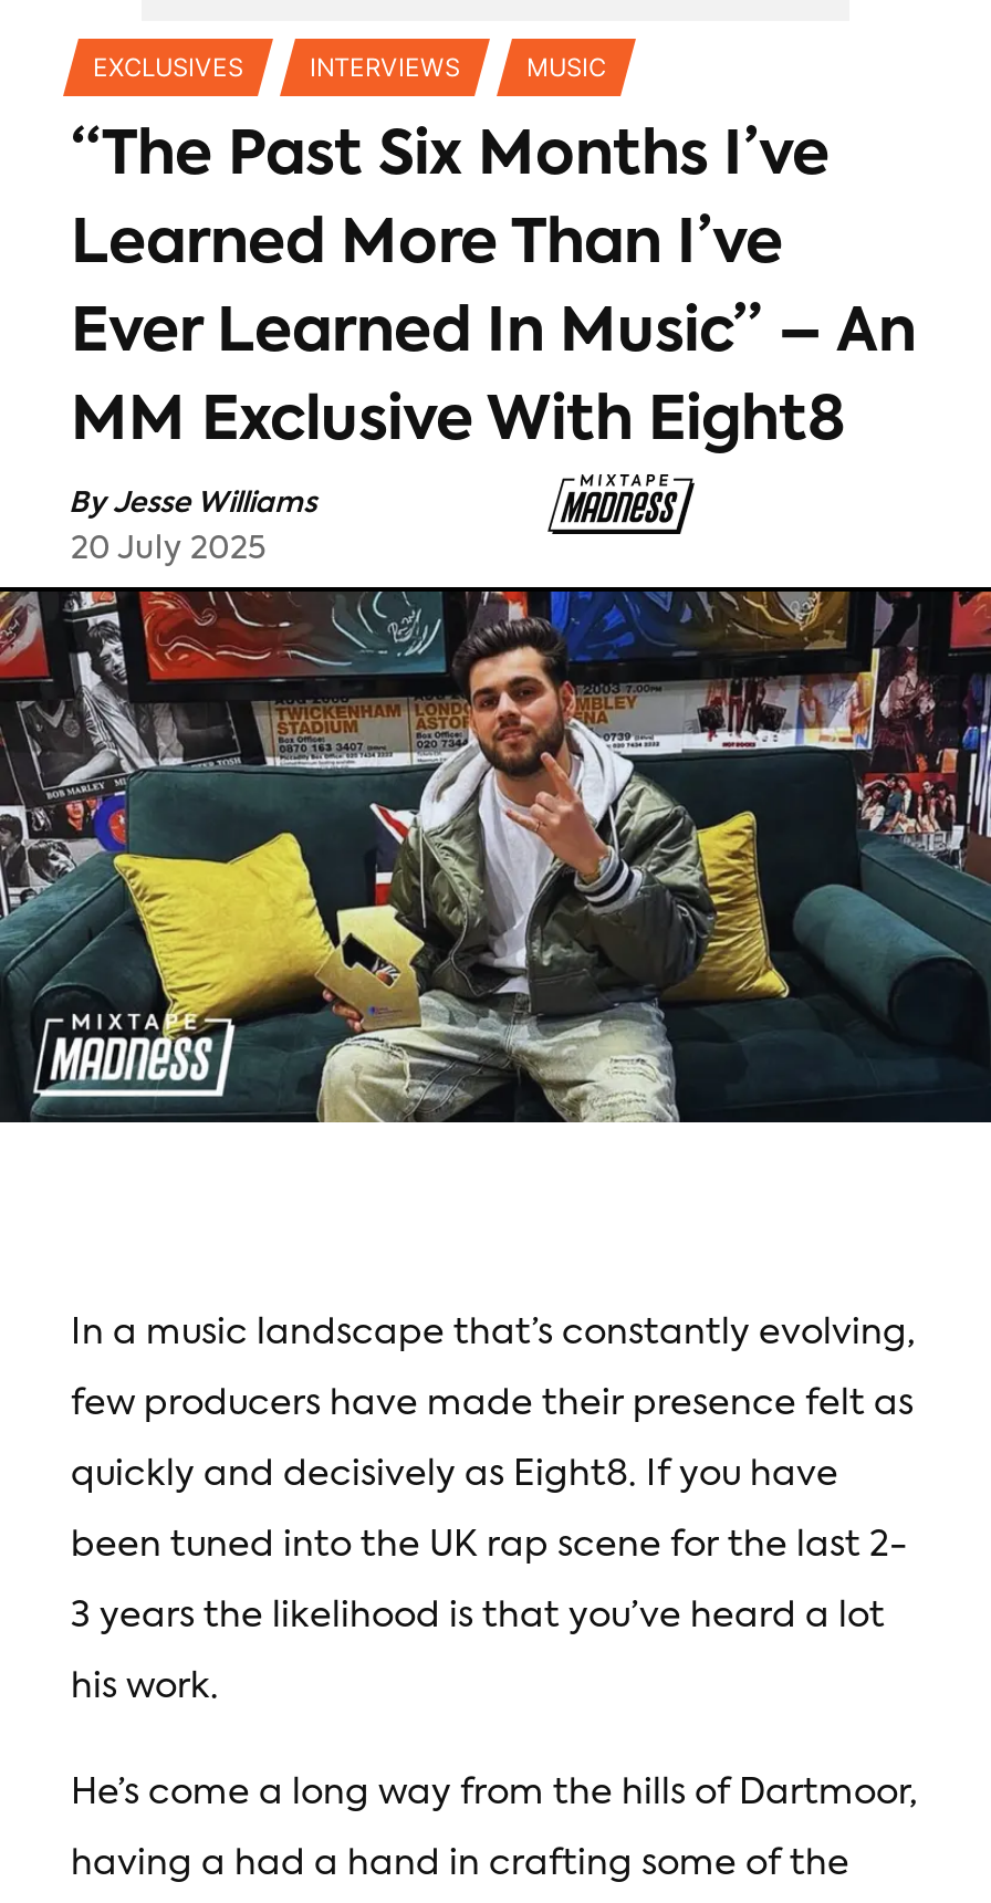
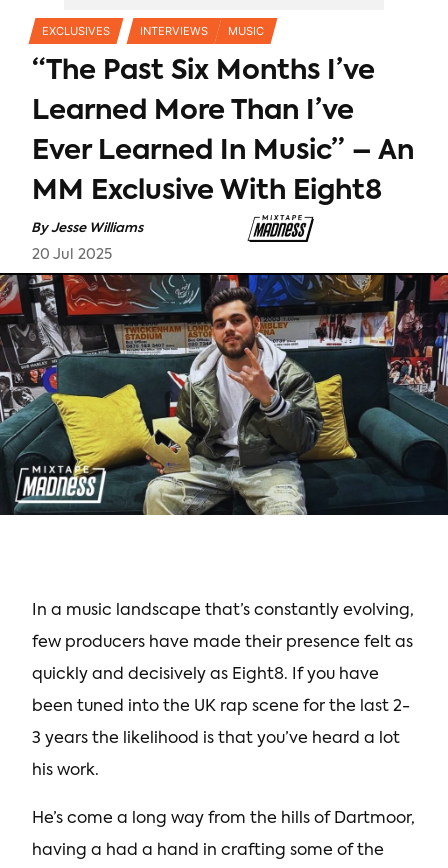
- 20 July 2025
+ 20 Jul 2025
